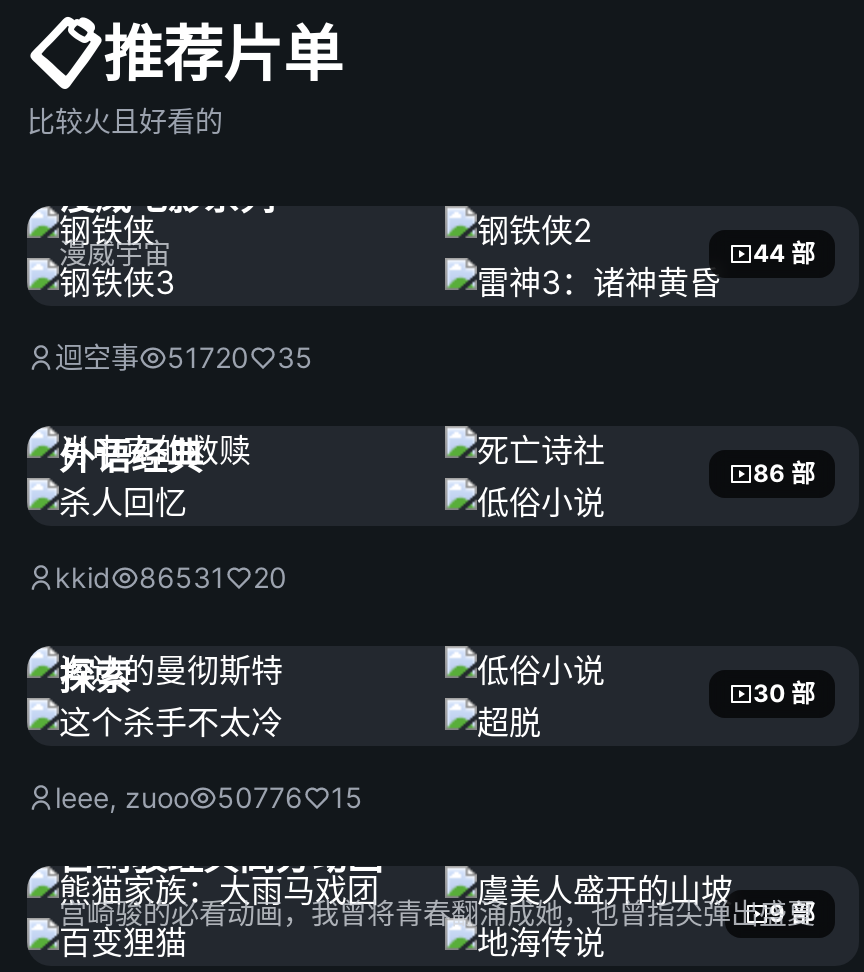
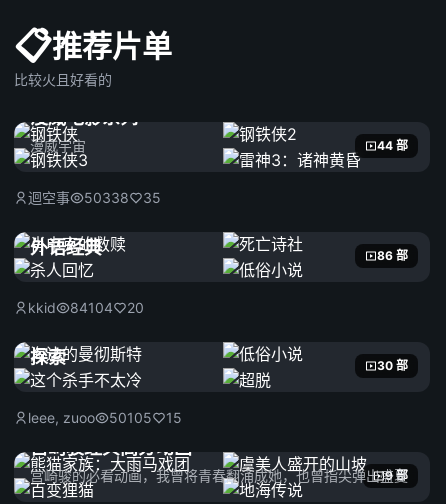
- 迴空事 51720 35
+ 迴空事 50338 35

- kkid 86531 20
+ kkid 84104 20

- leee, zuoo 50776 15
+ leee, zuoo 50105 15
